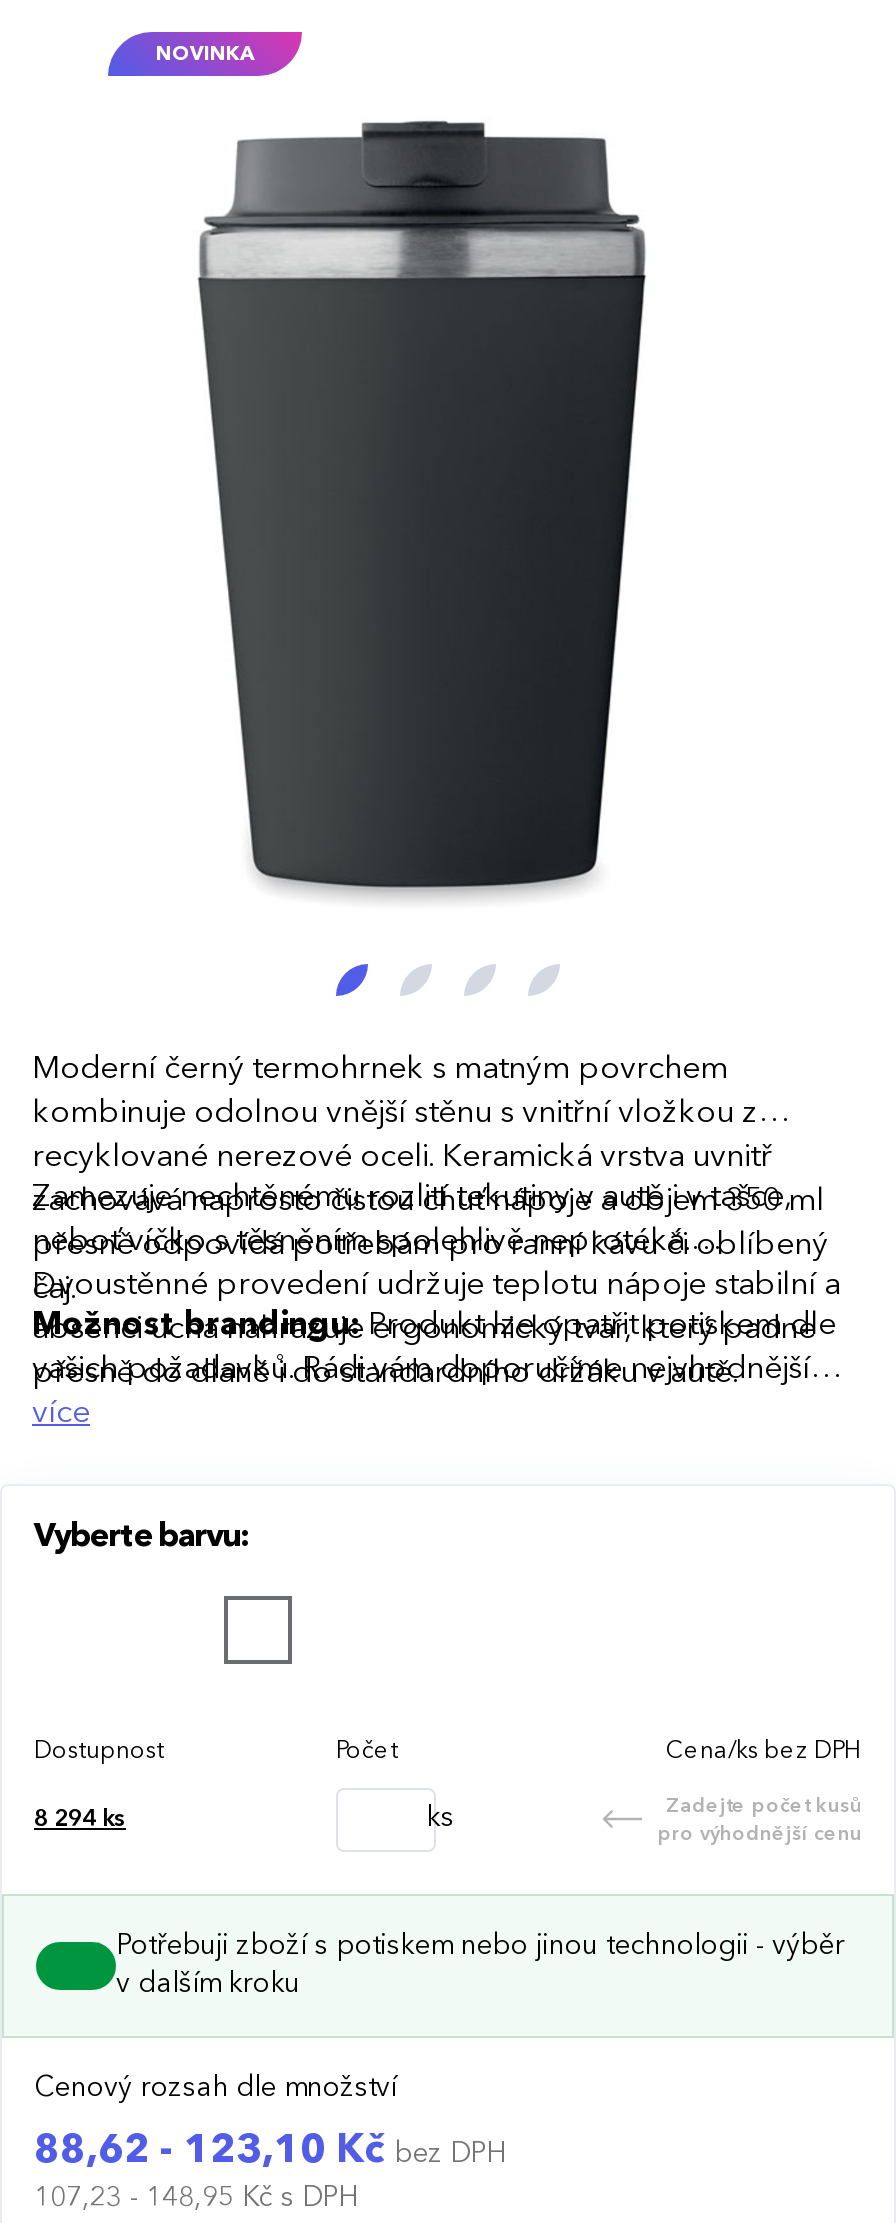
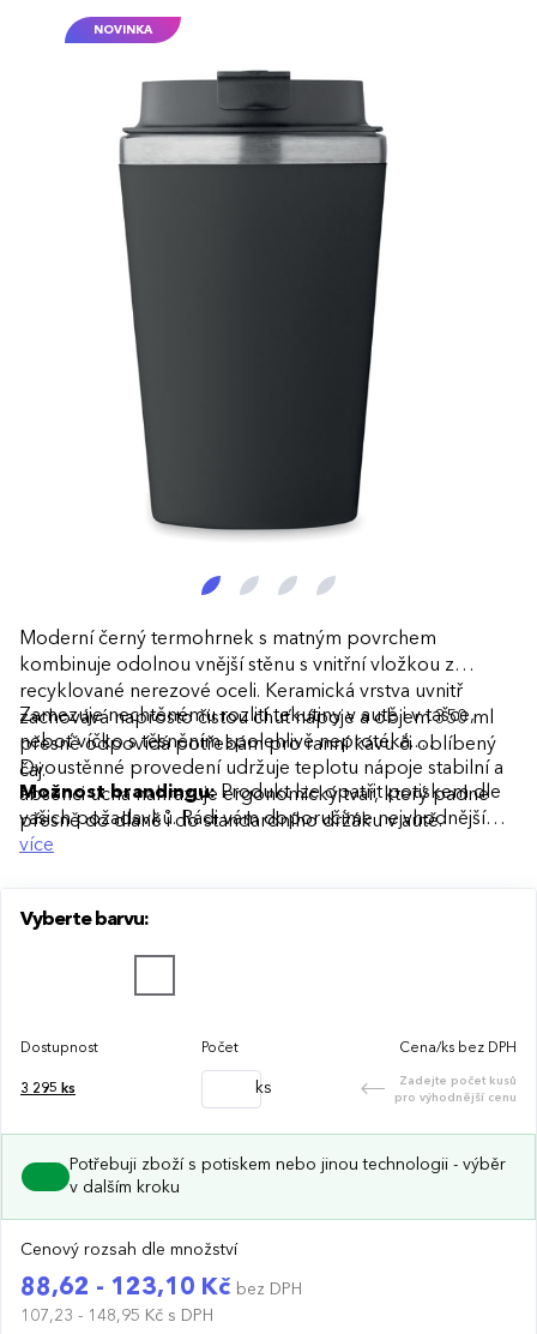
- 8 294 ks
+ 3 295 ks
